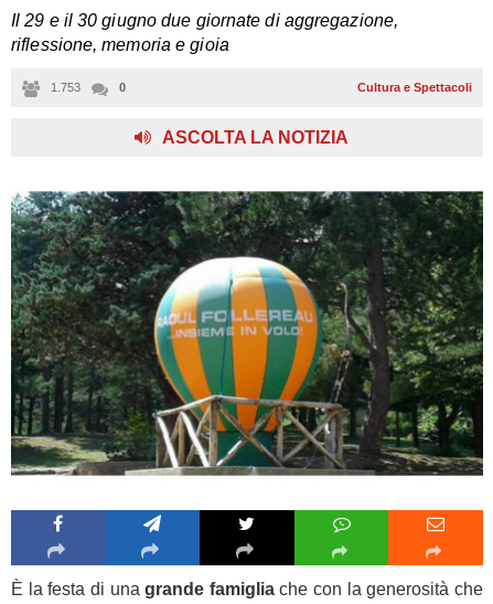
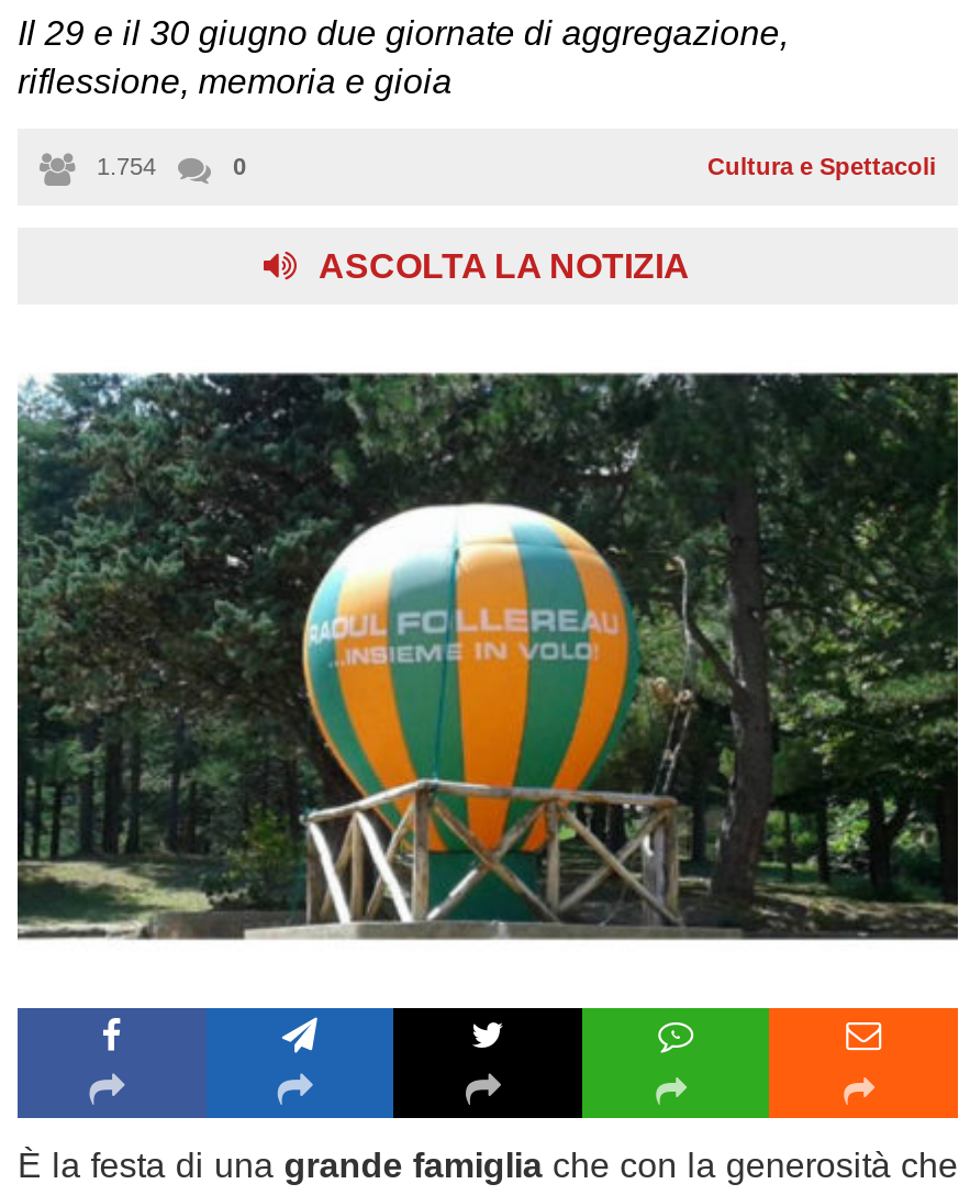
- 1.753
+ 1.754
